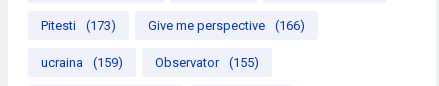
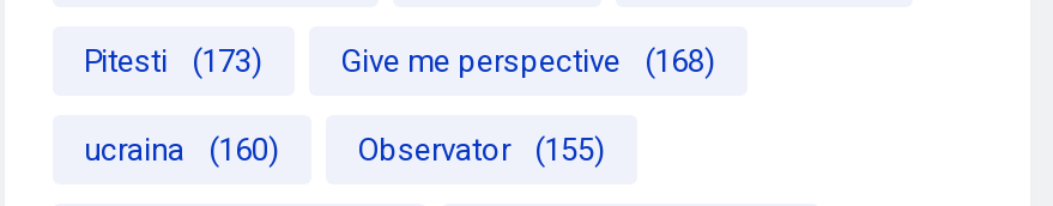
- Give me perspective (166)
+ Give me perspective (168)

- ucraina (159)
+ ucraina (160)
